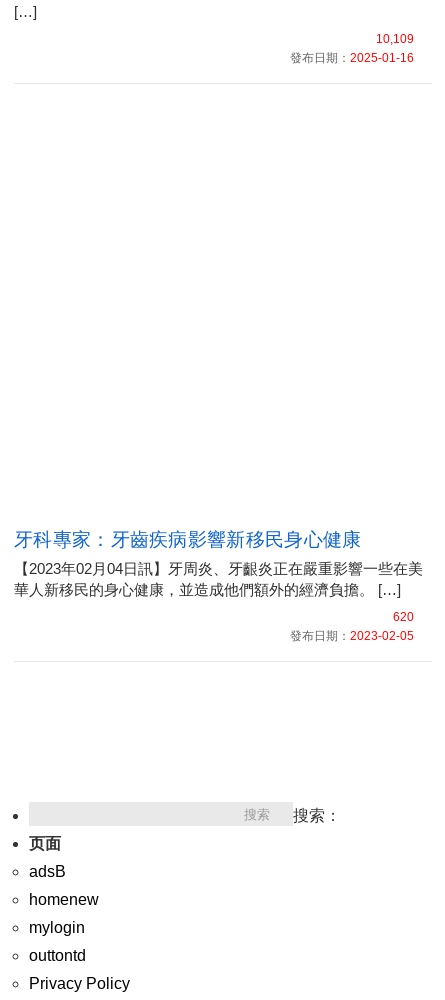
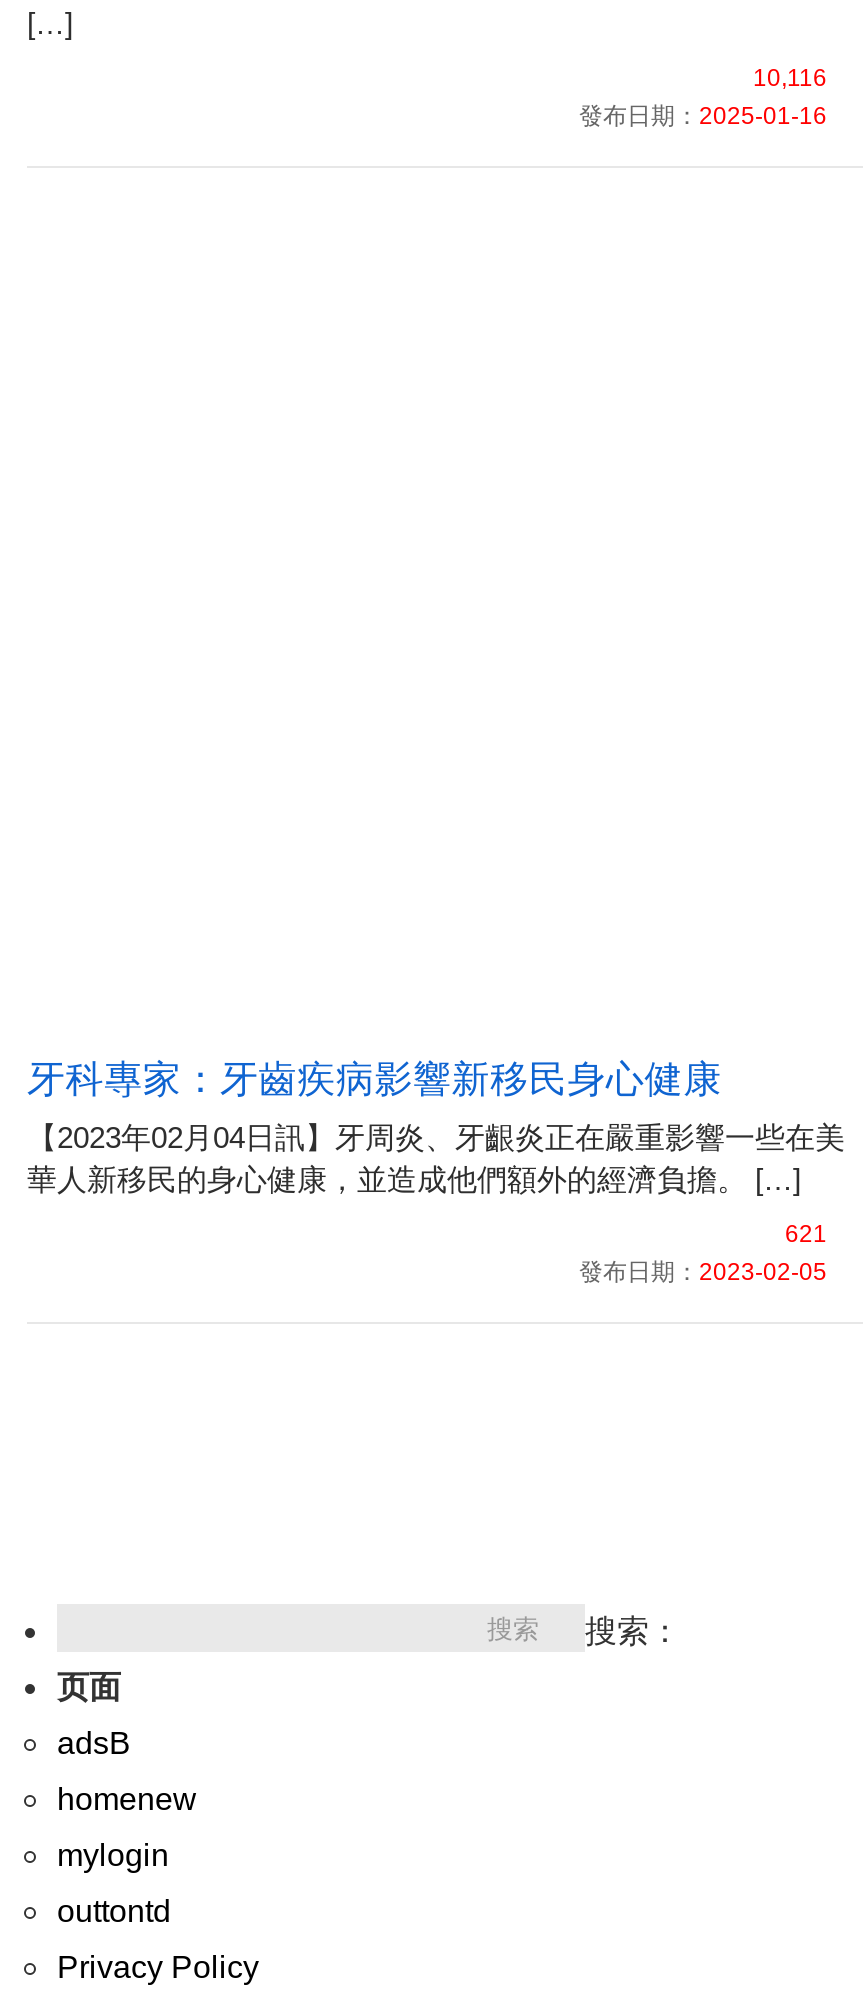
- 10,109
+ 10,116

- 620
+ 621
